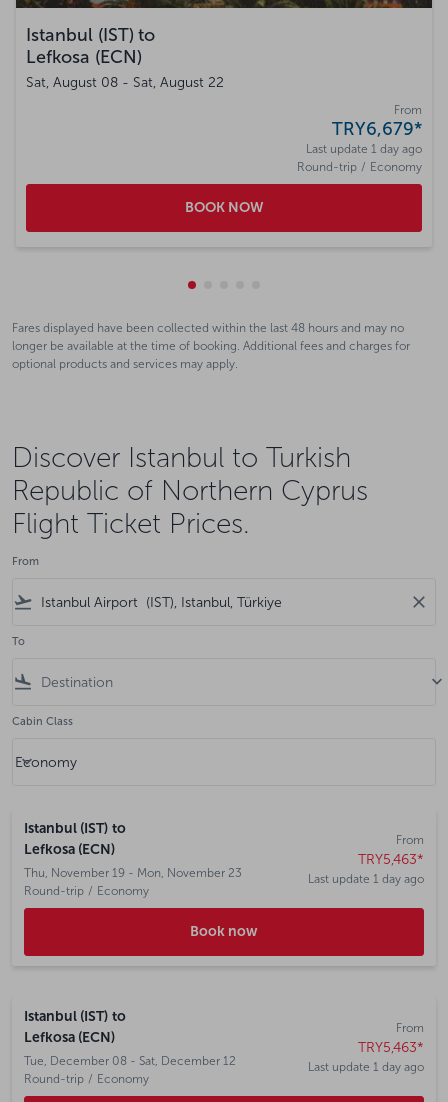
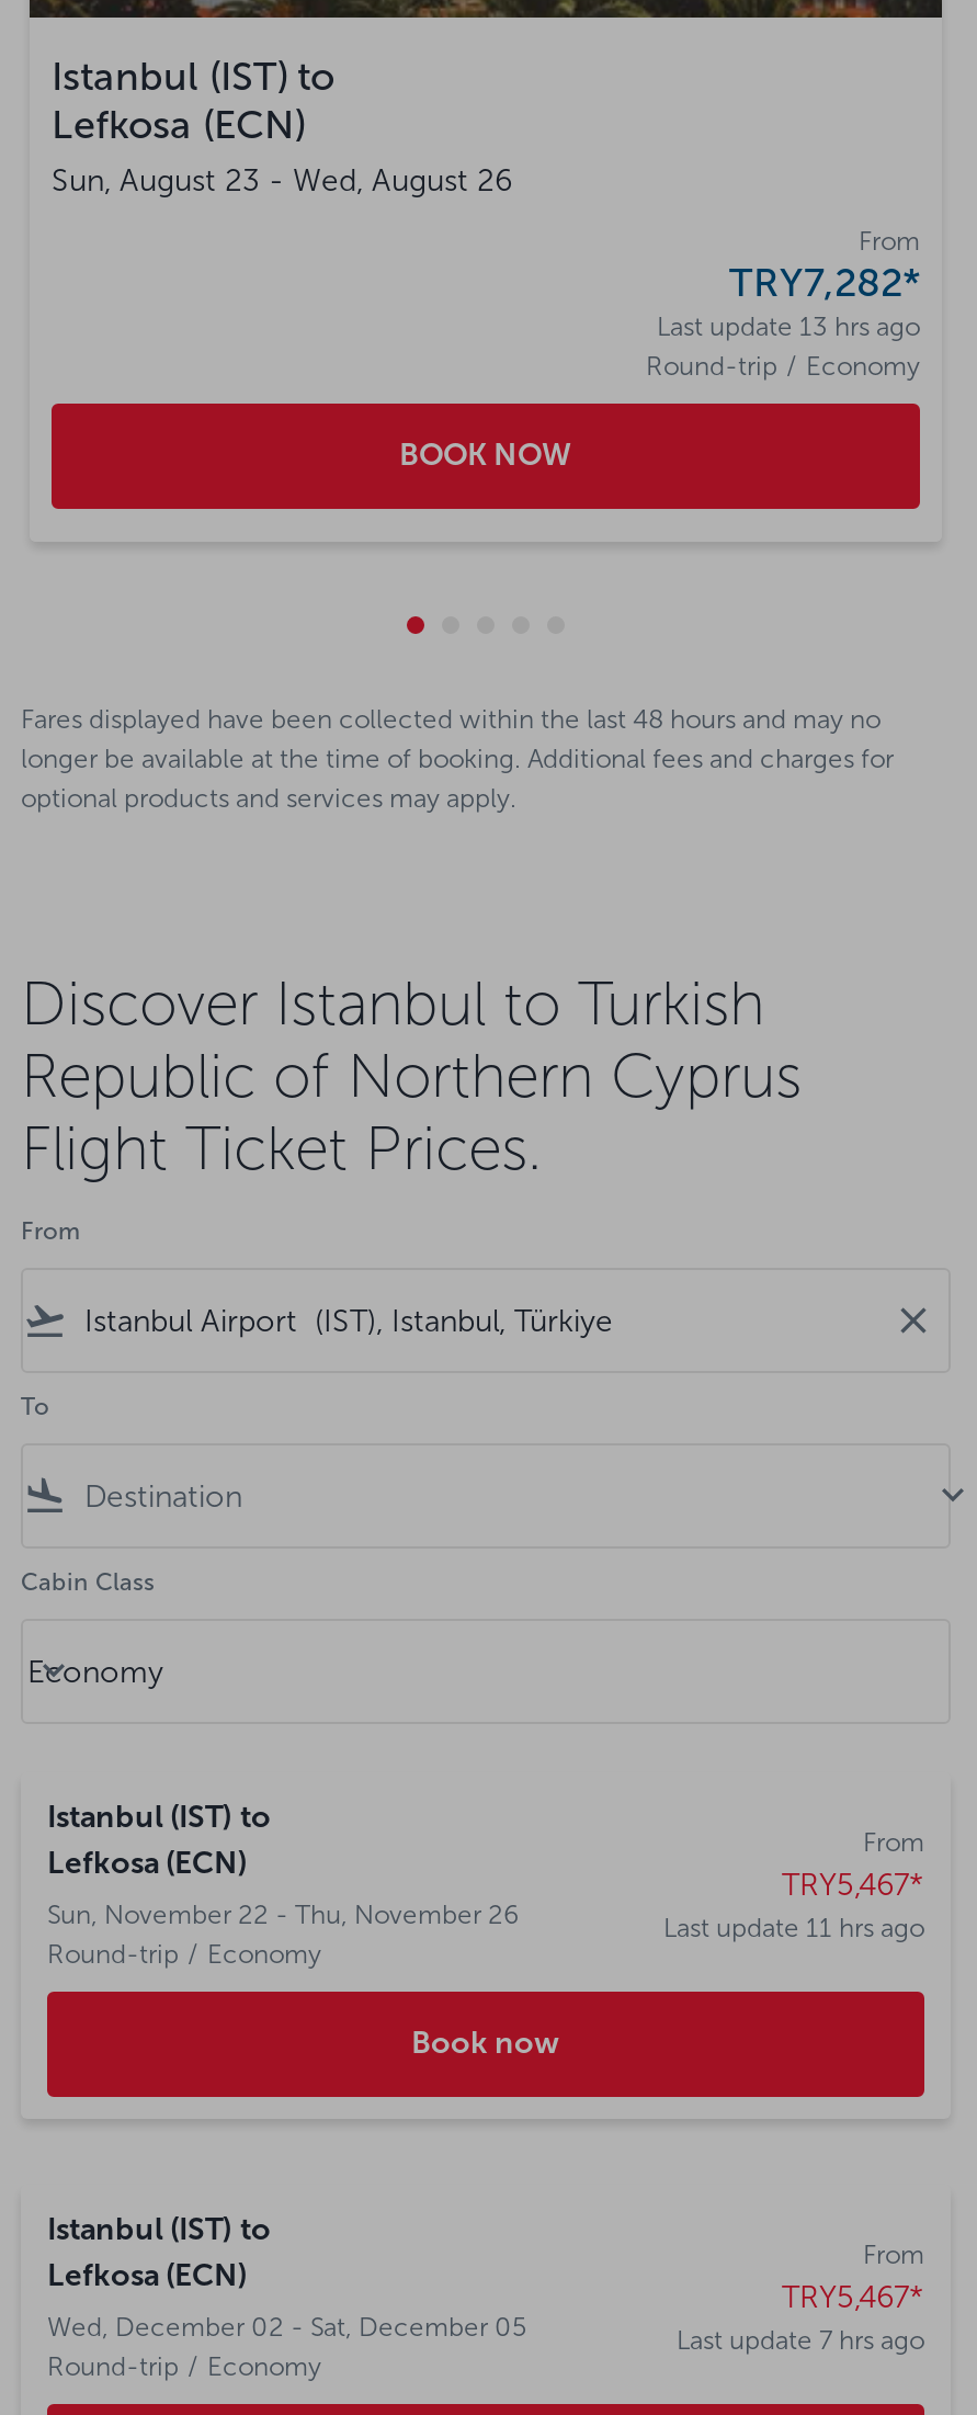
- Sat, August 08 - Sat, August 22
+ Sun, August 23 - Wed, August 26

- TRY6,679*
- Last update 1 day ago
+ TRY7,282*
+ Last update 13 hrs ago

- TRY5,463*
- Last update 1 day ago
+ TRY5,467*
+ Last update 11 hrs ago

- Thu, November 19 - Mon, November 23
+ Sun, November 22 - Thu, November 26

- TRY5,463*
- Last update 1 day ago
+ TRY5,467*
+ Last update 7 hrs ago

- Tue, December 08 - Sat, December 12
+ Wed, December 02 - Sat, December 05
